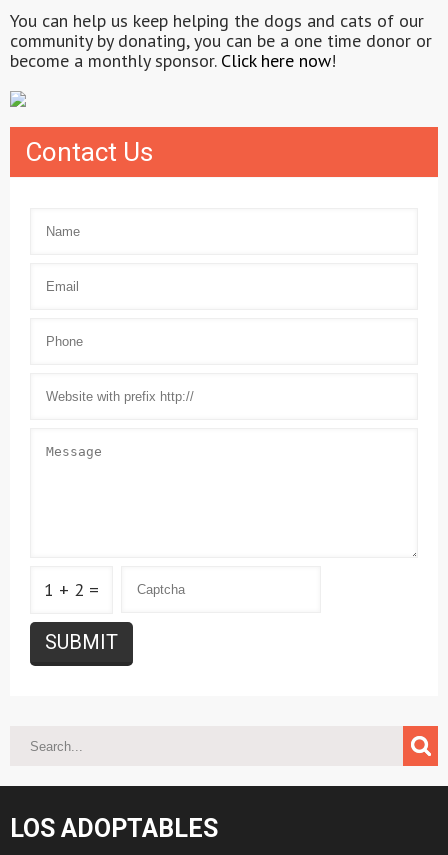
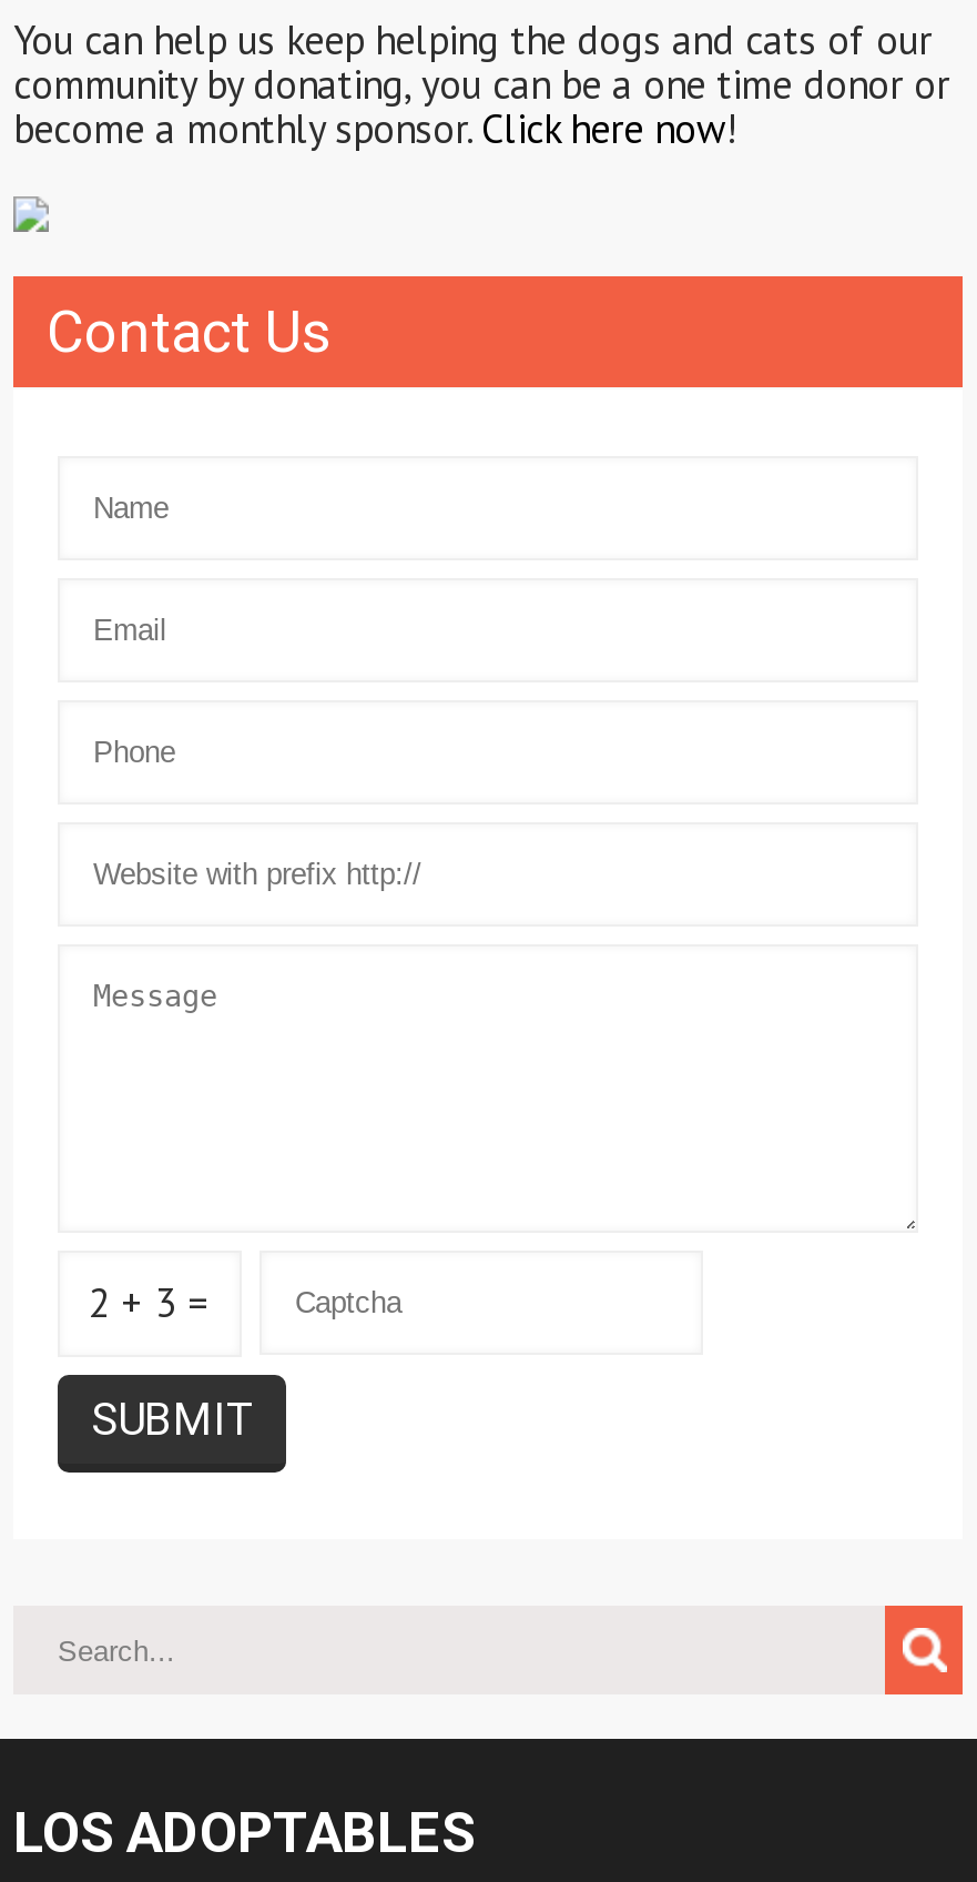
- 1 + 2 =
+ 2 + 3 =
